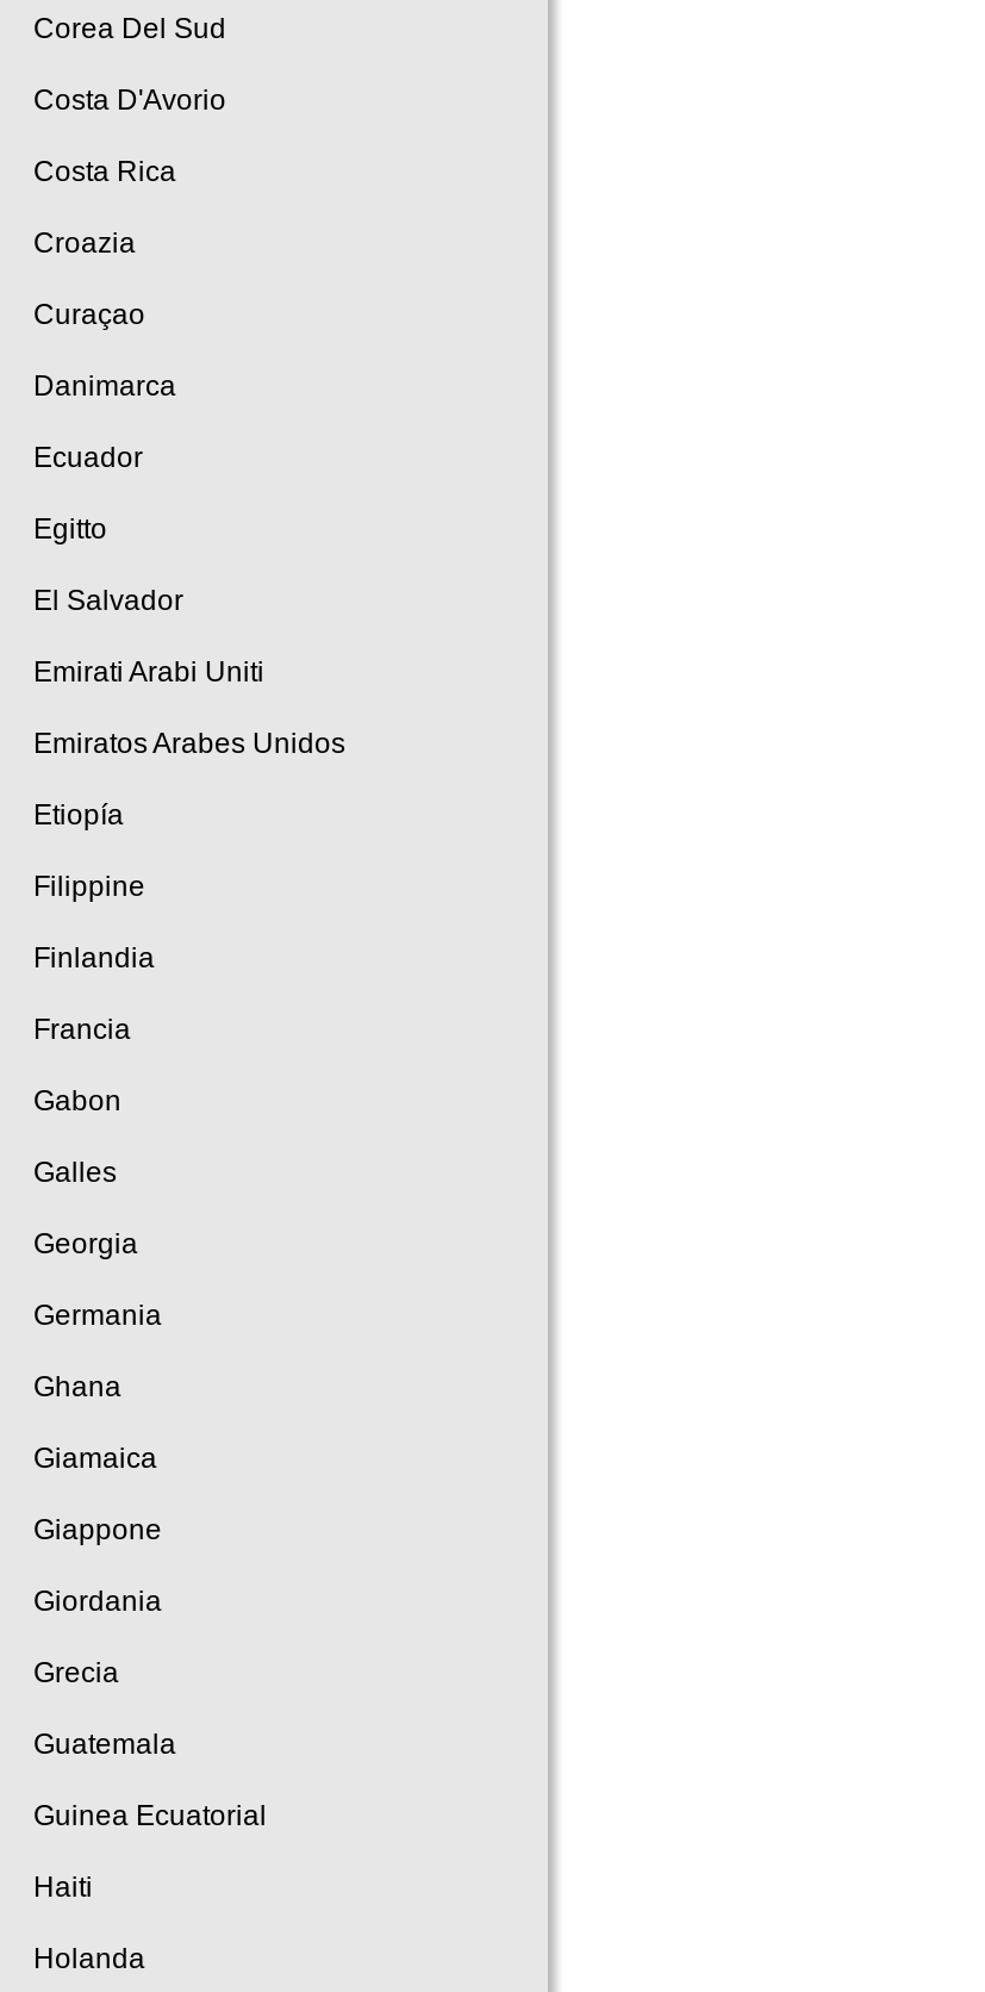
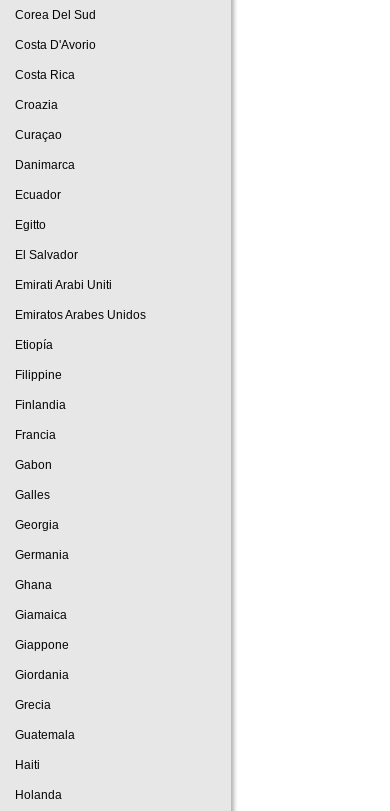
- Guinea Ecuatorial
